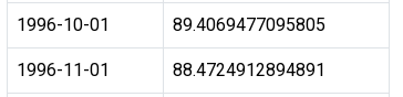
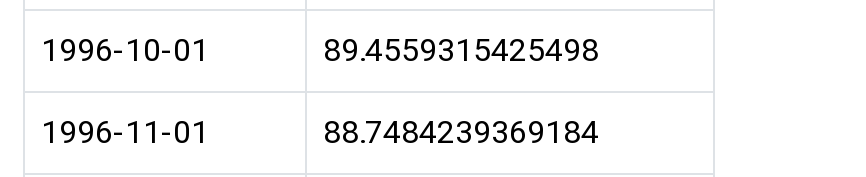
- 89.4069477095805
+ 89.4559315425498

- 88.4724912894891
+ 88.7484239369184
